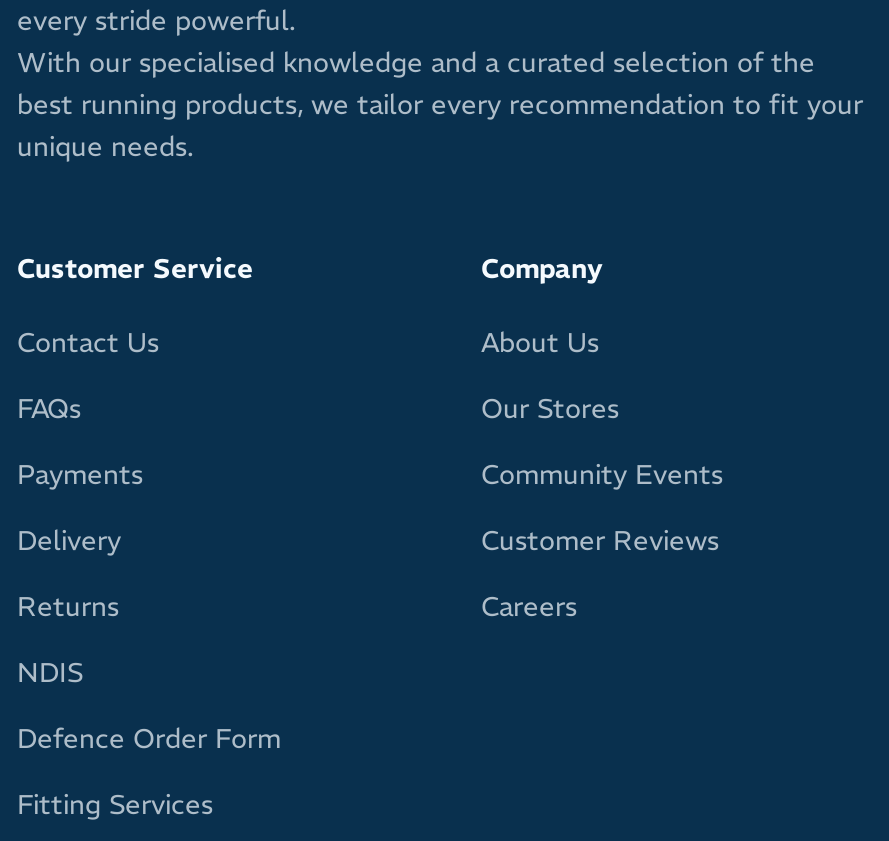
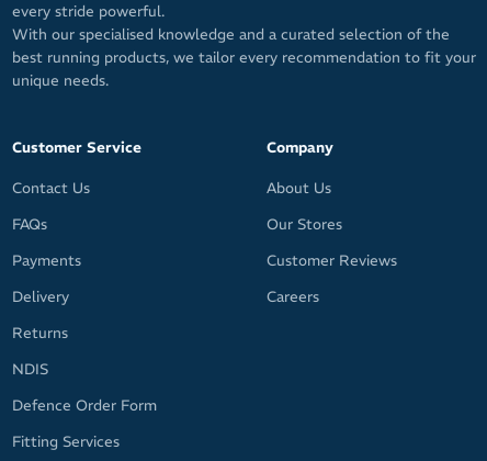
- Community Events

moved up: Customer Reviews | Careers
